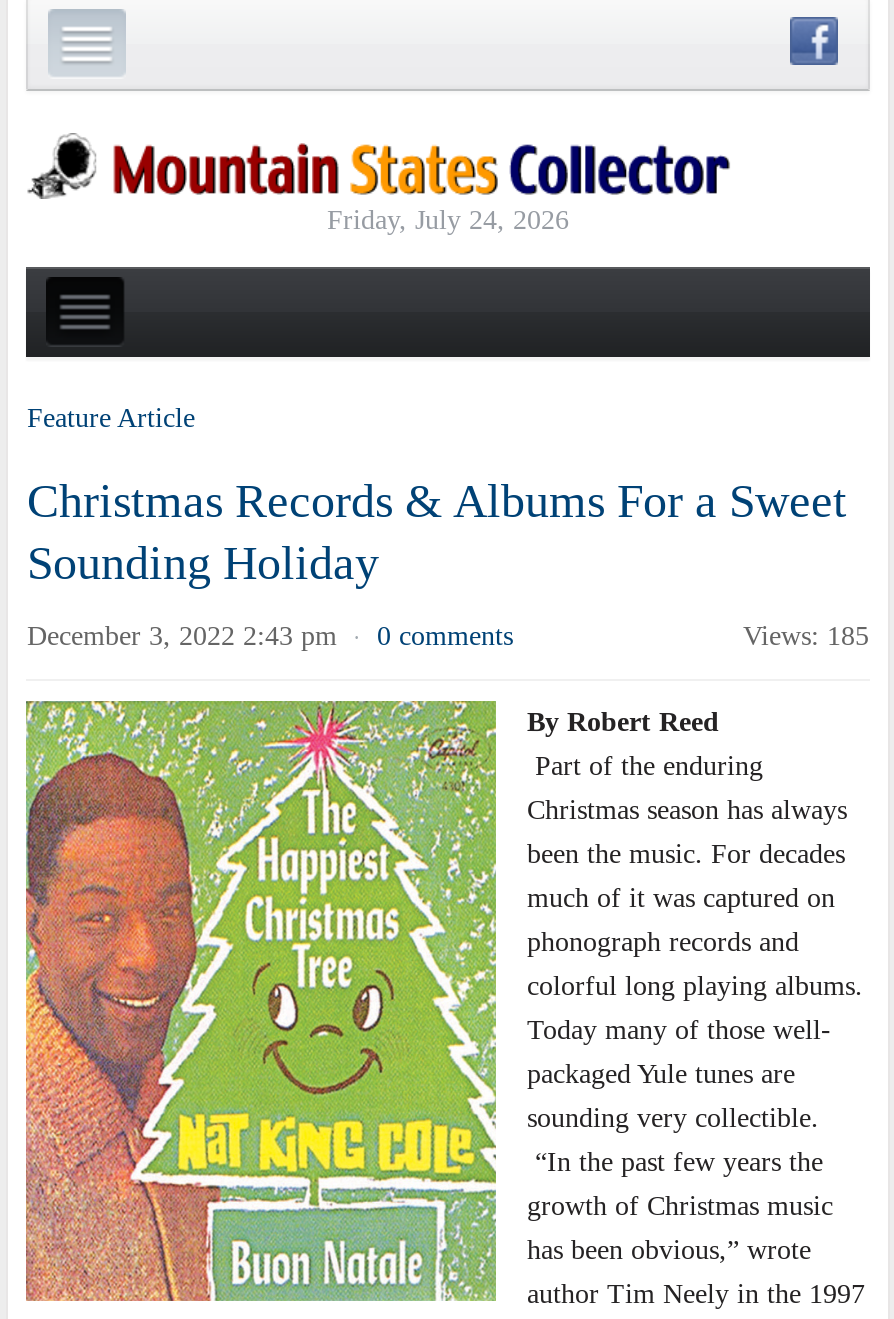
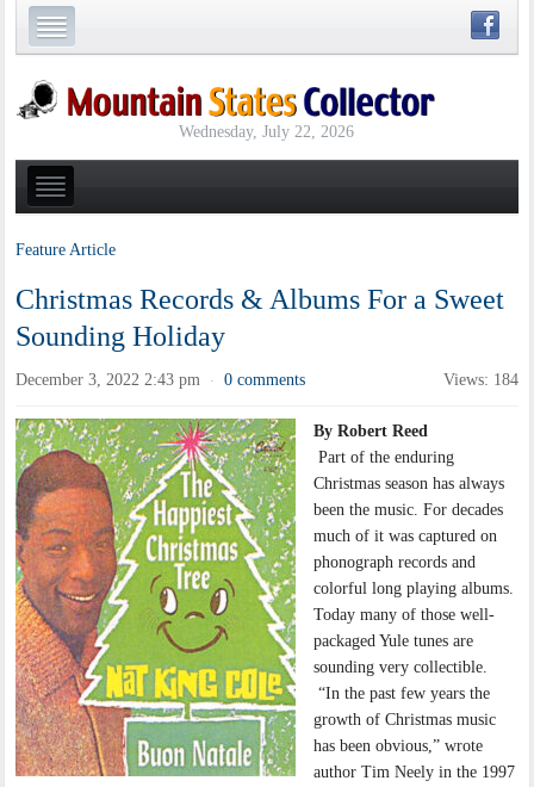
- Friday, July 24, 2026
+ Wednesday, July 22, 2026

- Views: 185
+ Views: 184
